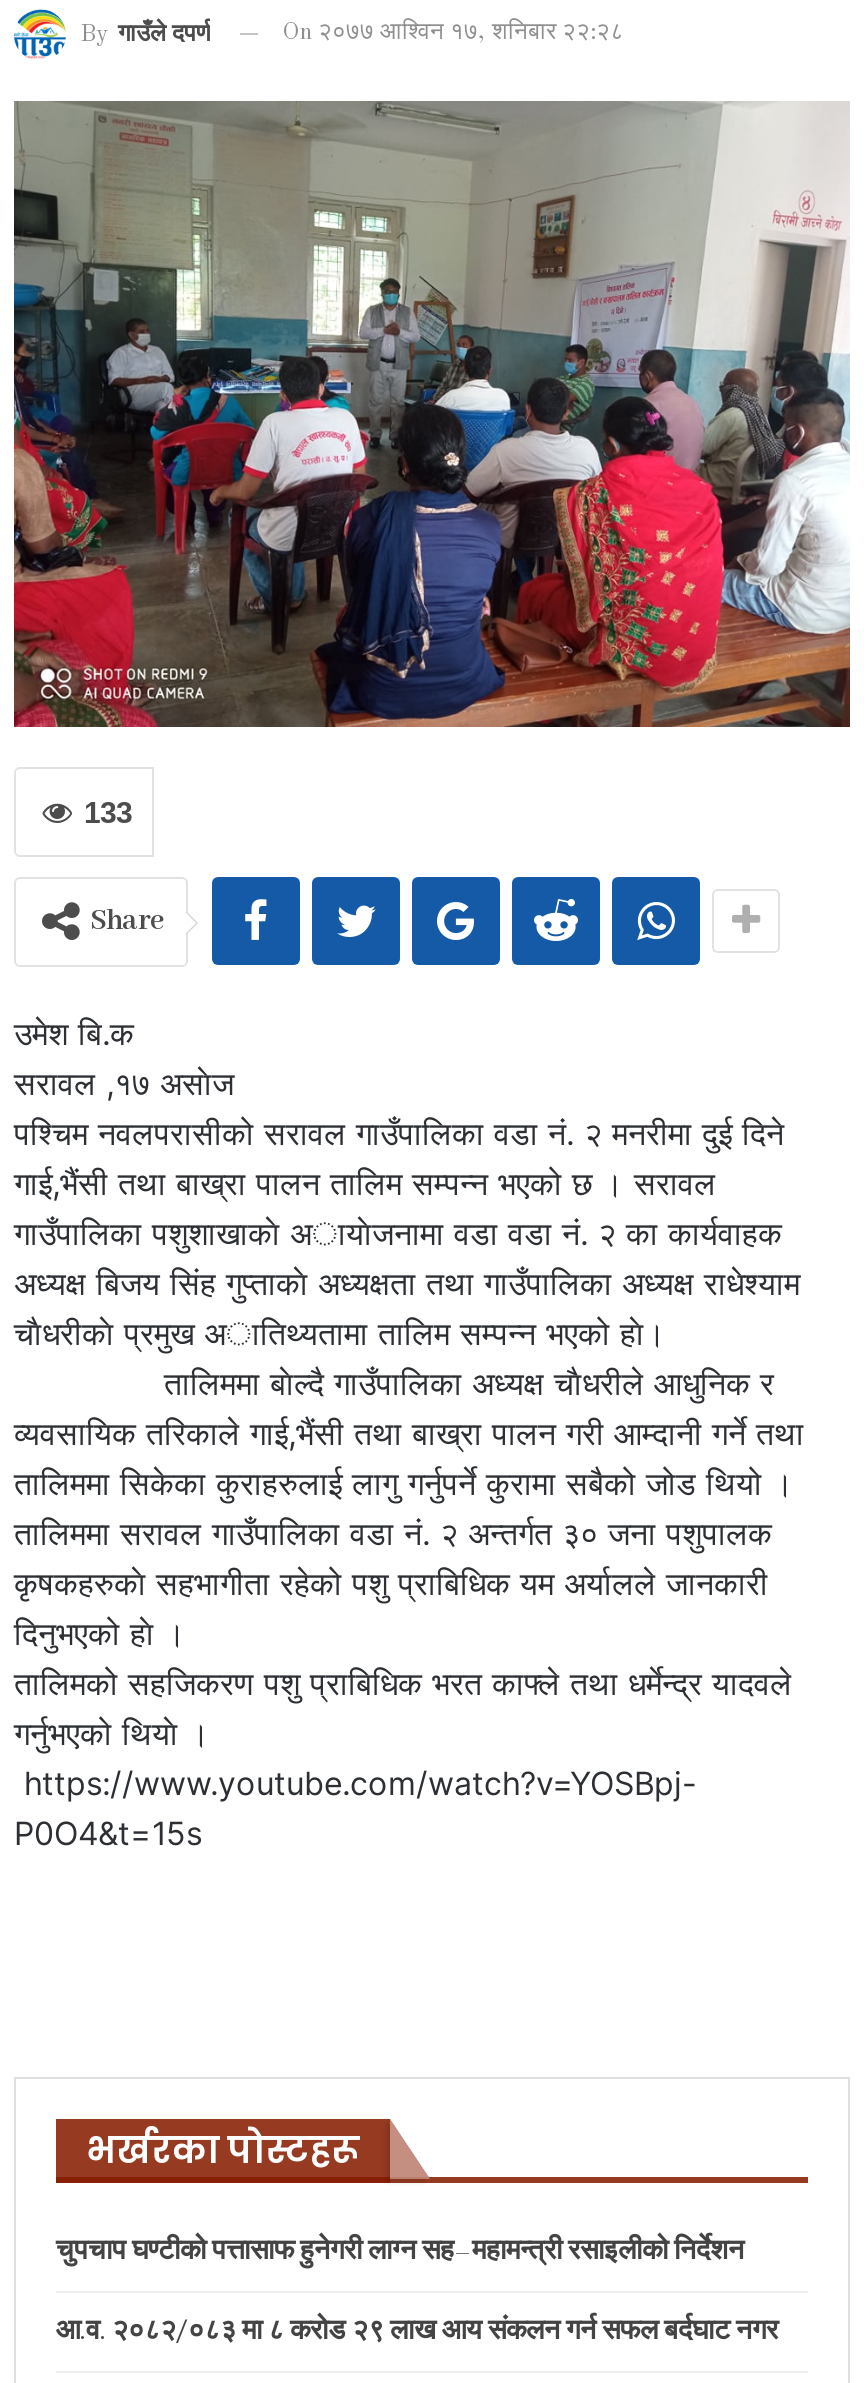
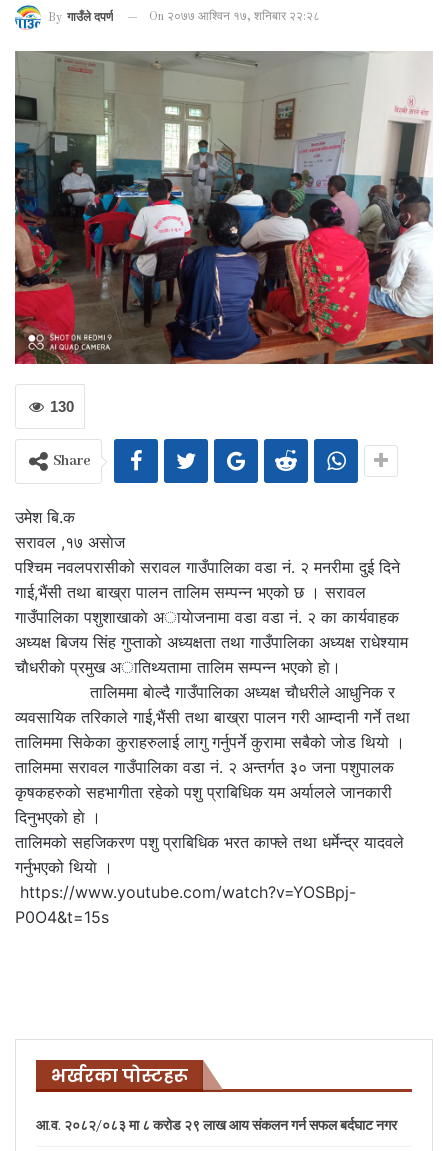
- 133
+ 130

- चुपचाप घण्टीको पत्तासाफ हुनेगरी लाग्न सह–महामन्त्री रसाइलीको निर्देशन
